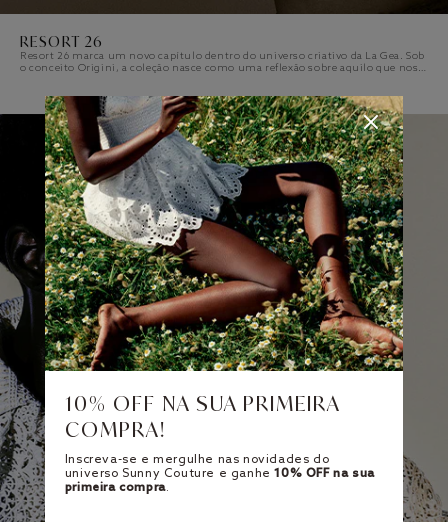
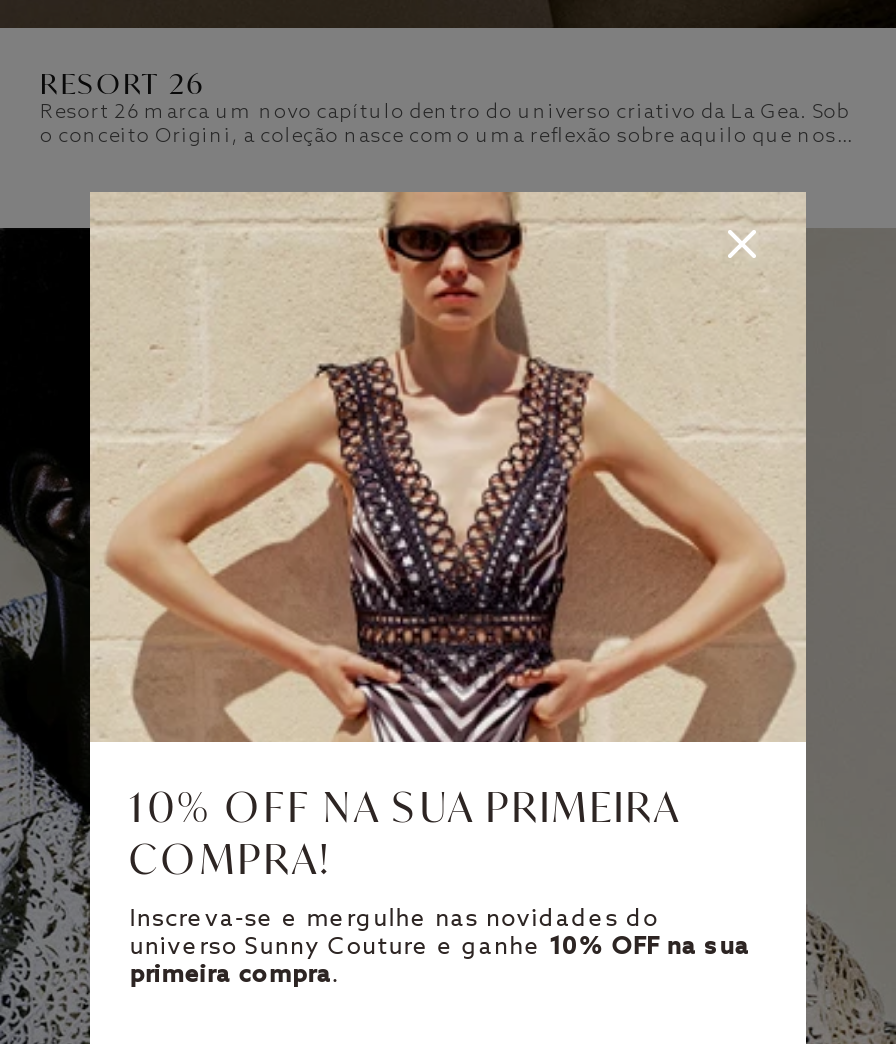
- [image]
+ [image]
